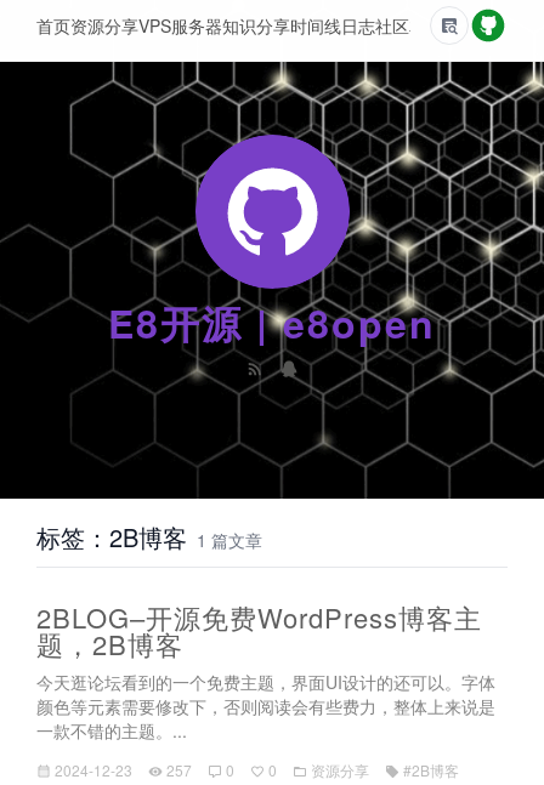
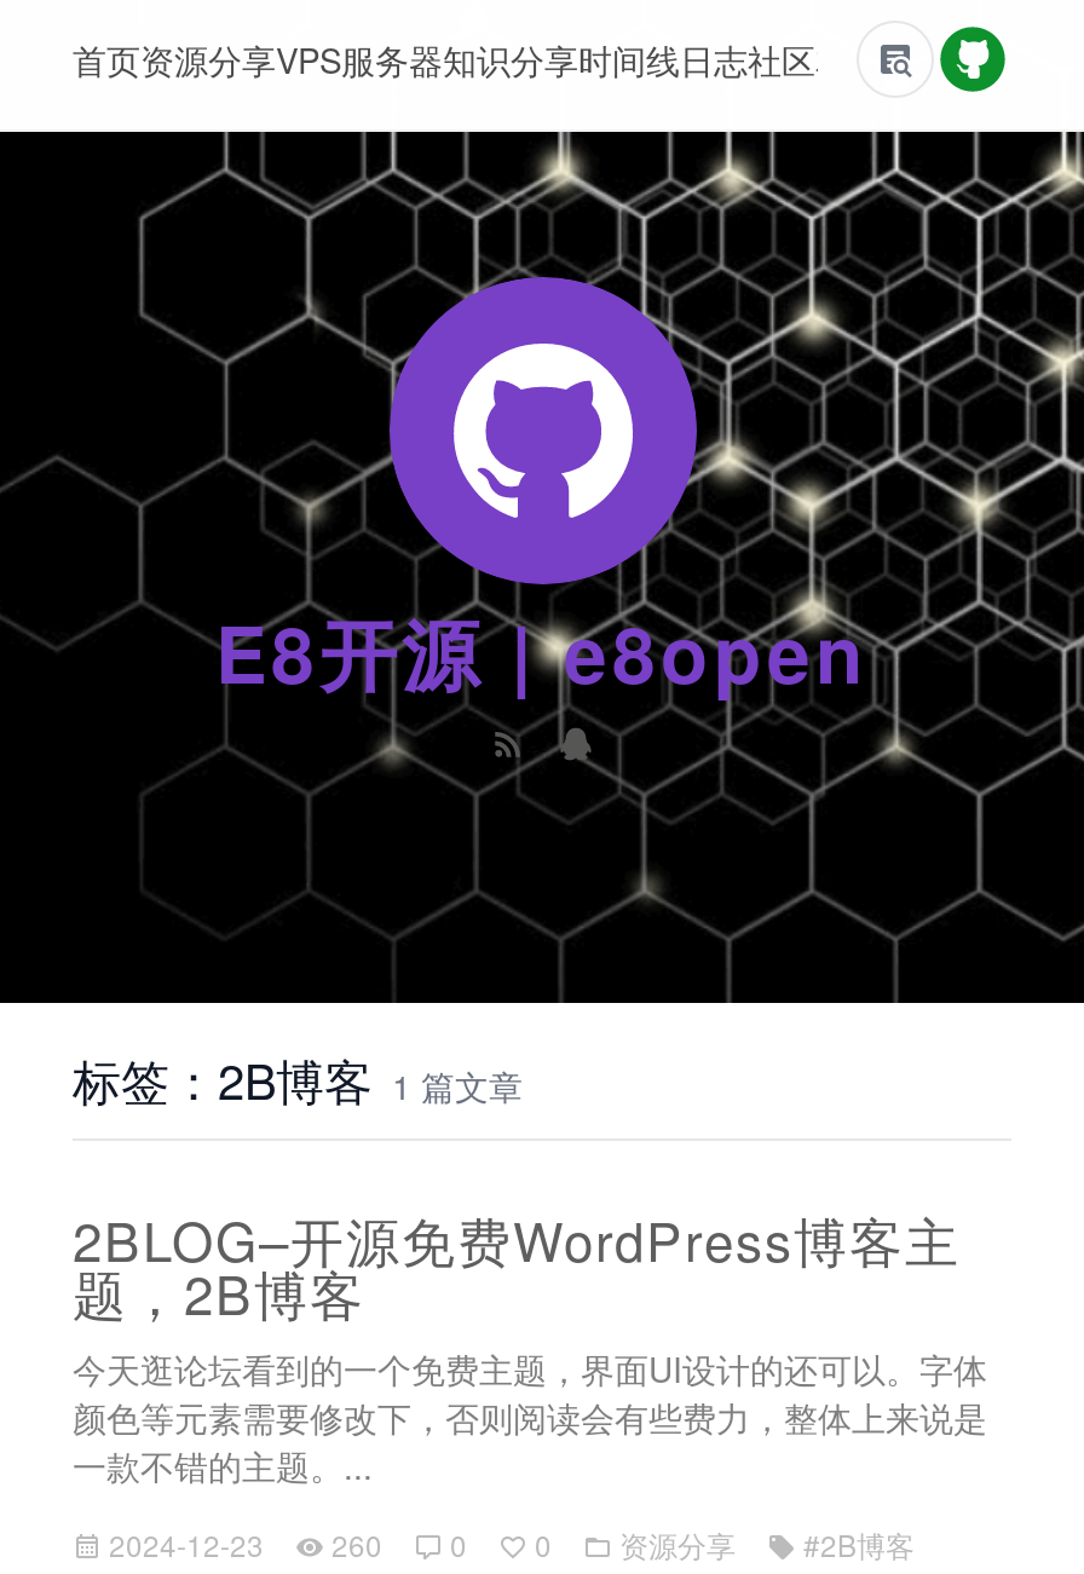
- 2024-12-23 257 0 0 资源分享 #2B博客
+ 2024-12-23 260 0 0 资源分享 #2B博客
